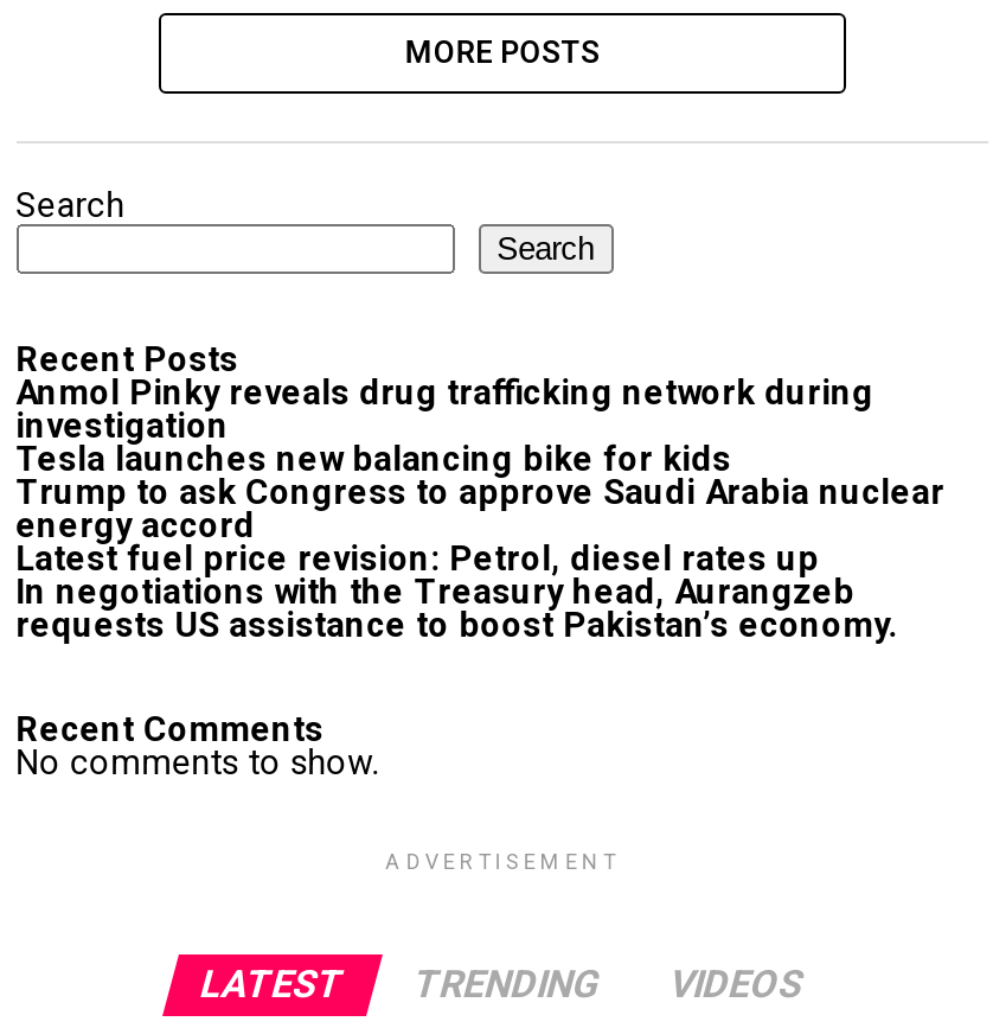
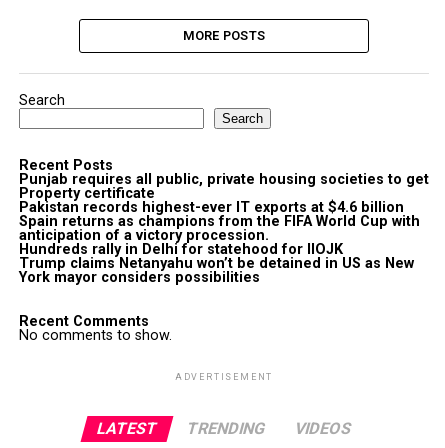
- Anmol Pinky reveals drug trafficking network during
- investigation
- Tesla launches new balancing bike for kids
- Trump to ask Congress to approve Saudi Arabia nuclear
- energy accord
- Latest fuel price revision: Petrol, diesel rates up
- In negotiations with the Treasury head, Aurangzeb
- requests US assistance to boost Pakistan’s economy.
+ Punjab requires all public, private housing societies to get
+ Property certificate
+ Pakistan records highest-ever IT exports at $4.6 billion
+ Spain returns as champions from the FIFA World Cup with
+ anticipation of a victory procession.
+ Hundreds rally in Delhi for statehood for IIOJK
+ Trump claims Netanyahu won’t be detained in US as New
+ York mayor considers possibilities
